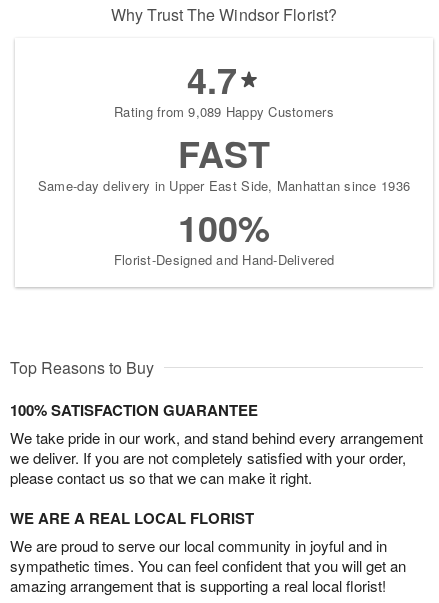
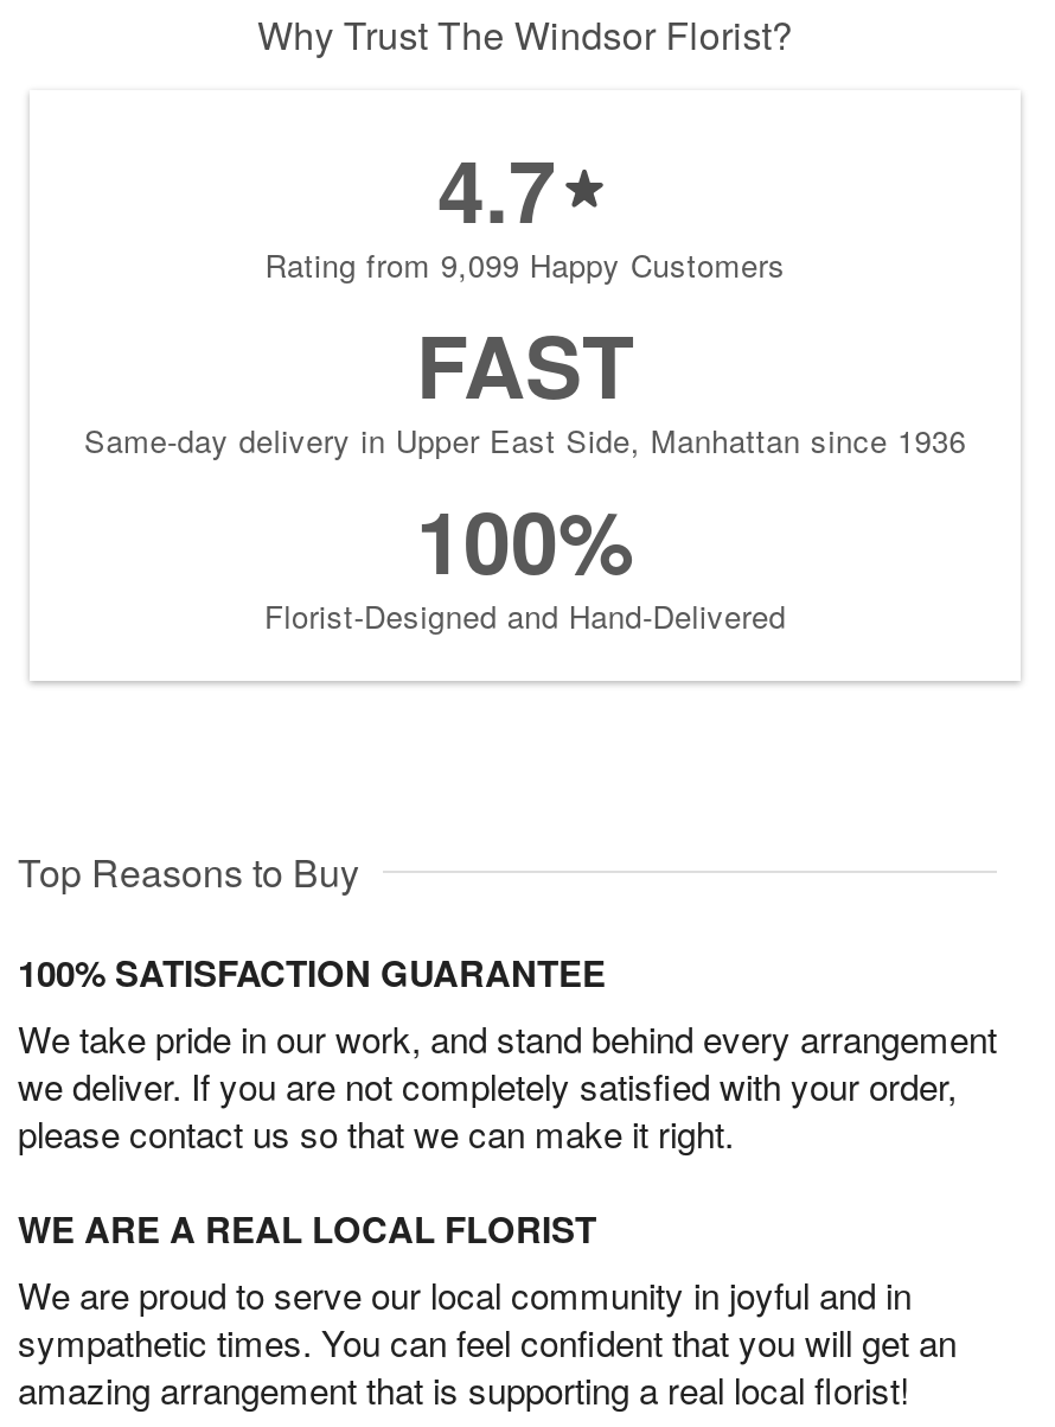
- Rating from 9,089 Happy Customers
+ Rating from 9,099 Happy Customers
